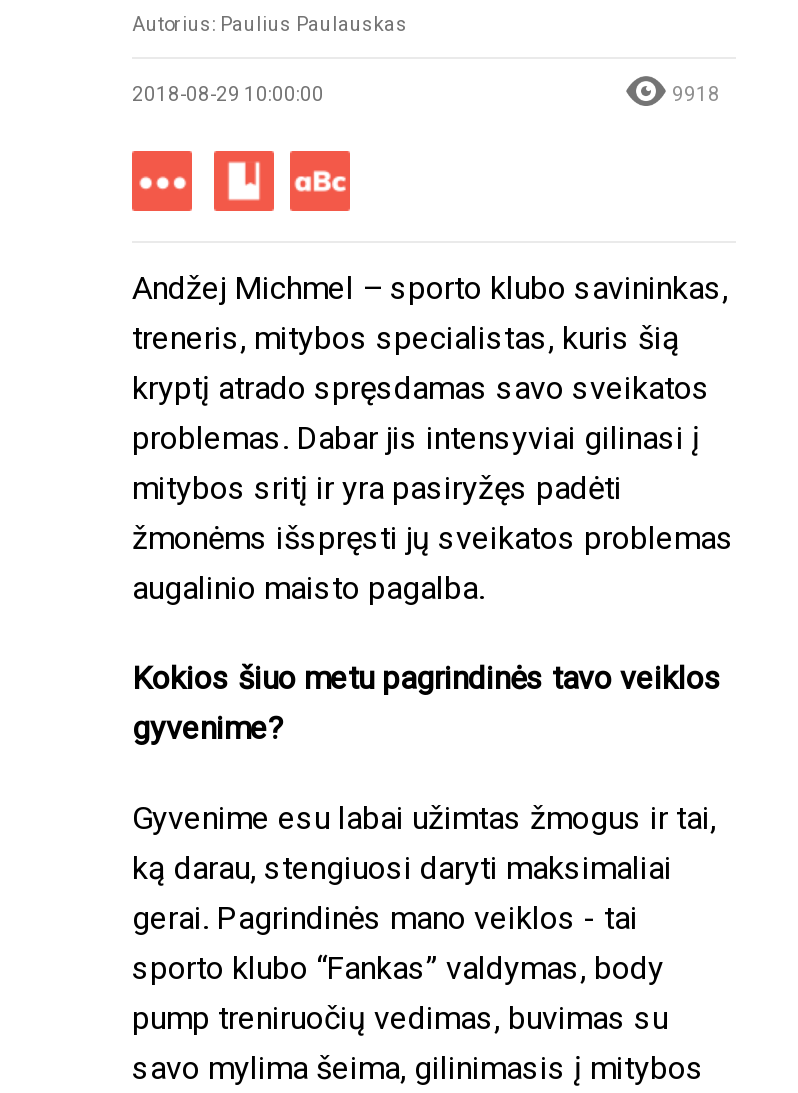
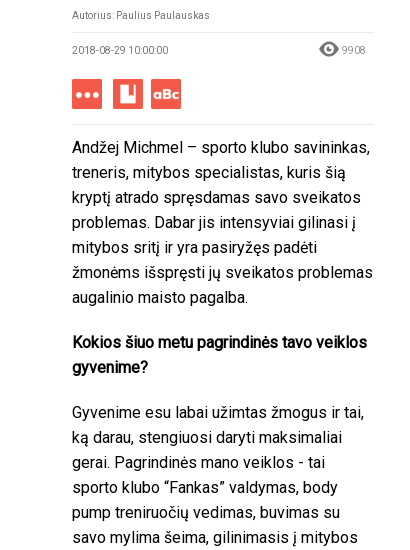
- 9918
+ 9908
